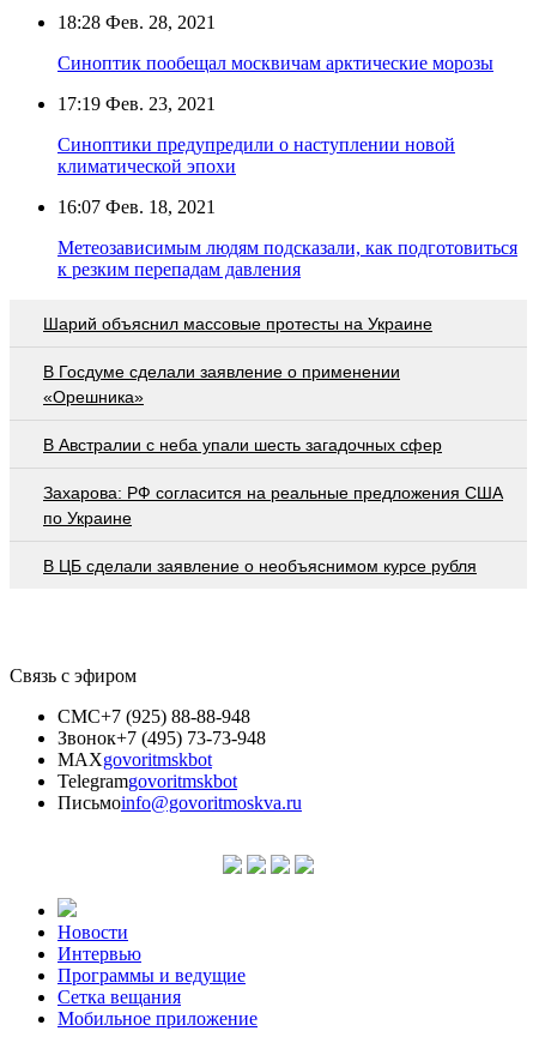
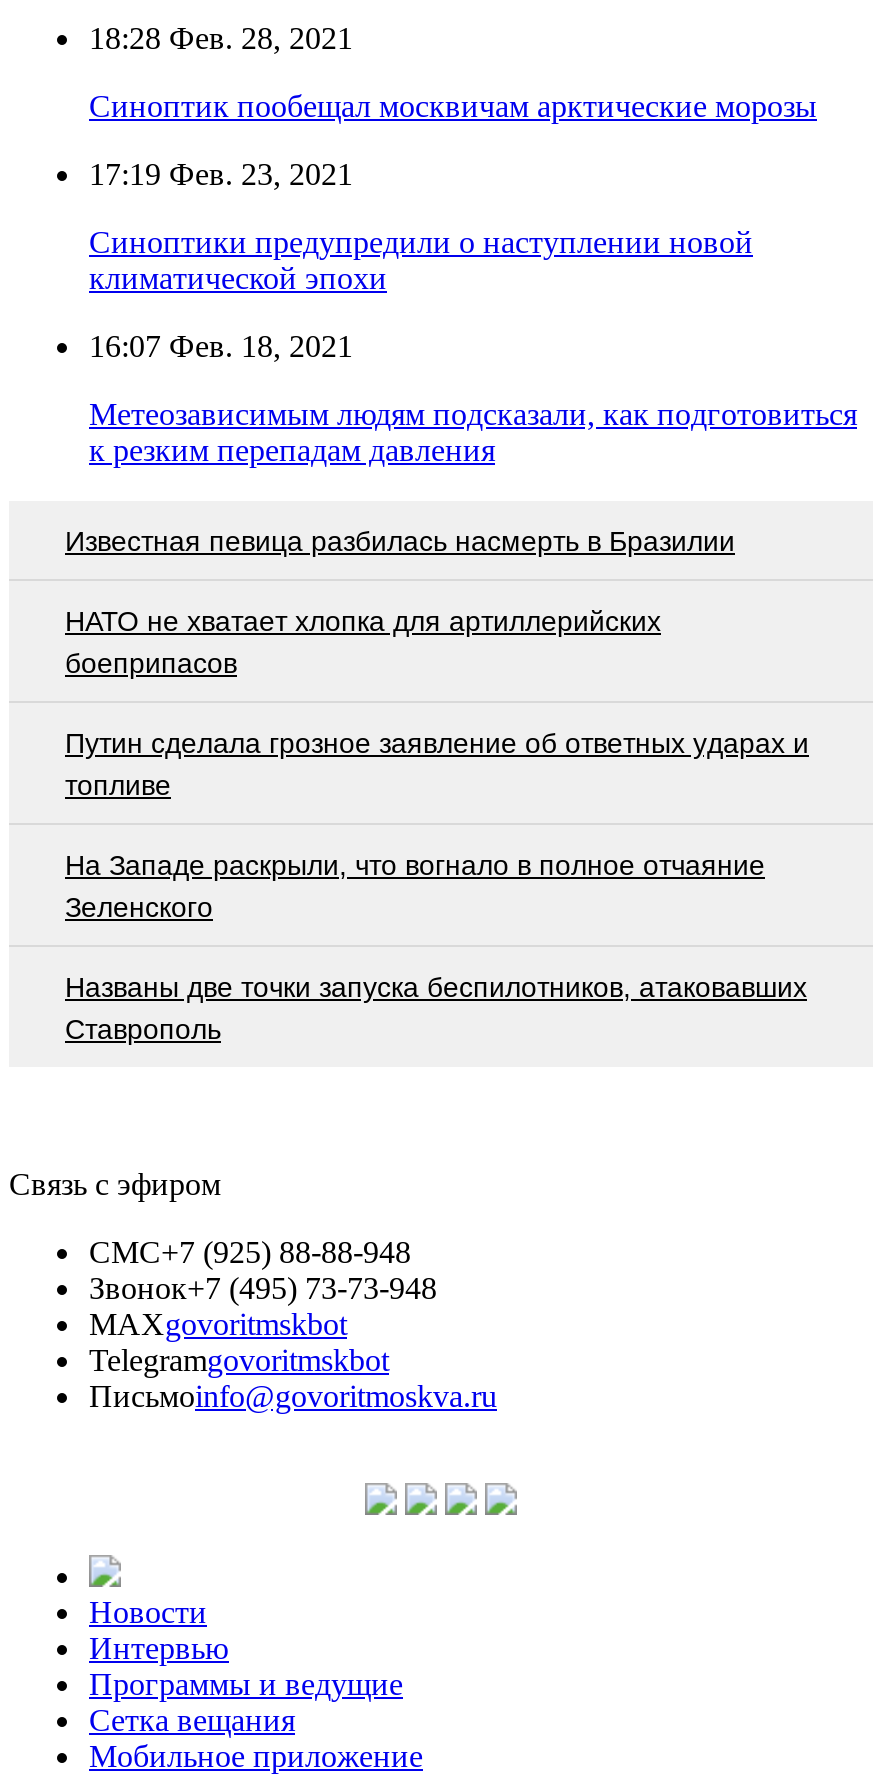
- Шарий объяснил массовые протесты на Украине
+ Известная певица разбилась насмерть в Бразилии

- В Госдуме сделали заявление о применении
- «Орешника»
+ НАТО не хватает хлопка для артиллерийских
+ боеприпасов

- В Австралии с неба упали шесть загадочных сфер
+ Путин сделала грозное заявление об ответных ударах и
+ топливе

- Захарова: РФ согласится на реальные предложения США
- по Украине
+ На Западе раскрыли, что вогнало в полное отчаяние
+ Зеленского

- В ЦБ сделали заявление о необъяснимом курсе рубля
+ Названы две точки запуска беспилотников, атаковавших
+ Ставрополь
